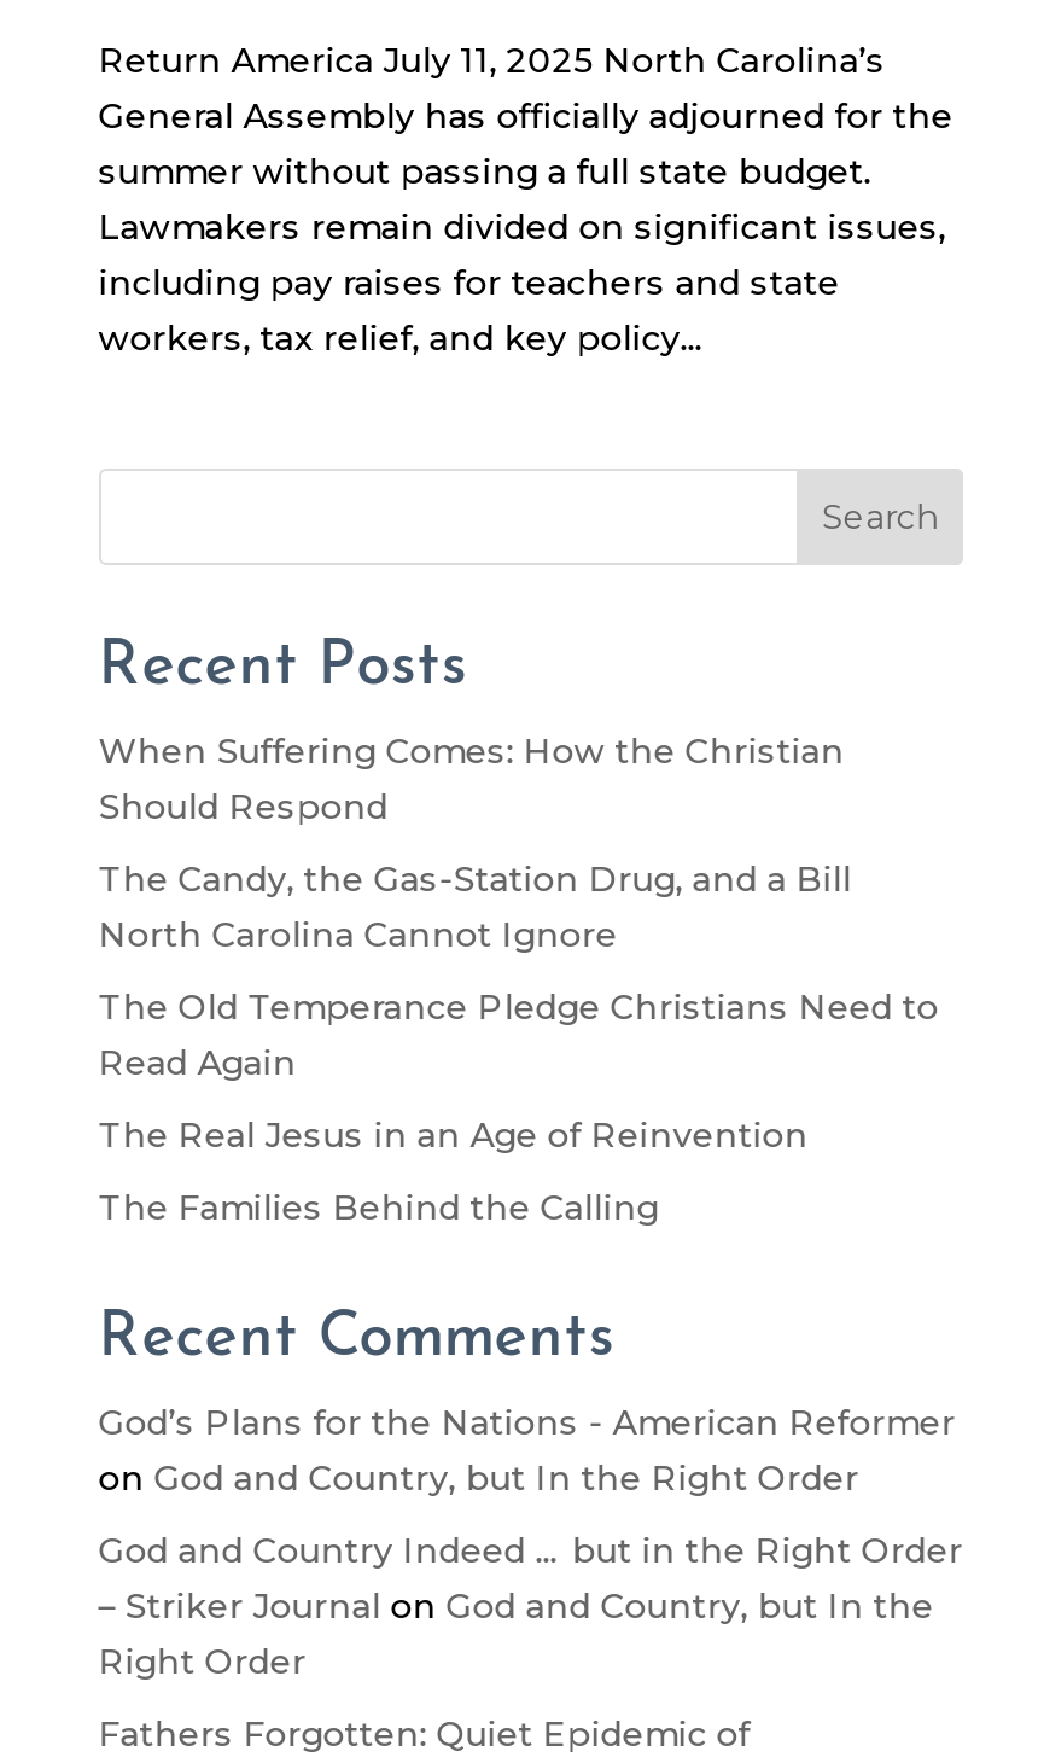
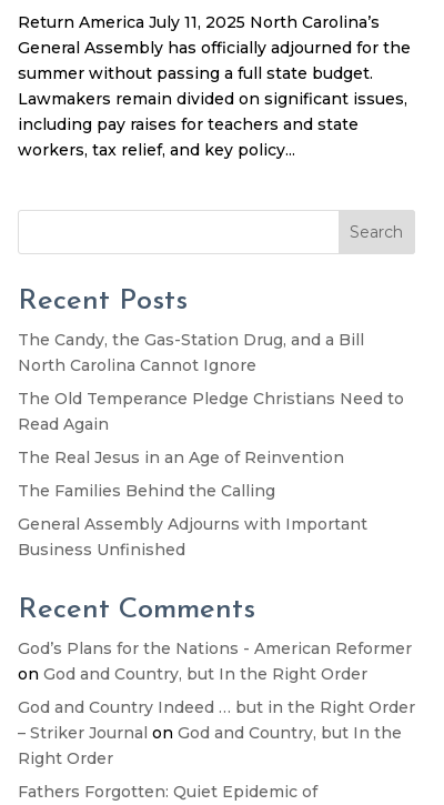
- When Suffering Comes: How the Christian
- Should Respond

moved up: The Candy, the Gas-Station Drug, and a Bill | North Carolina Cannot Ignore | The Old Temperance Pledge Christians Need to | Read Again | The Real Jesus in an Age of Reinvention | The Families Behind the Calling

+ General Assembly Adjourns with Important
+ Business Unfinished
